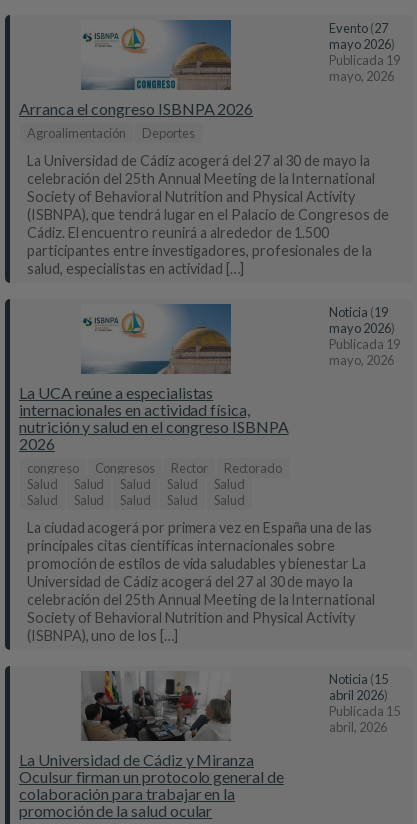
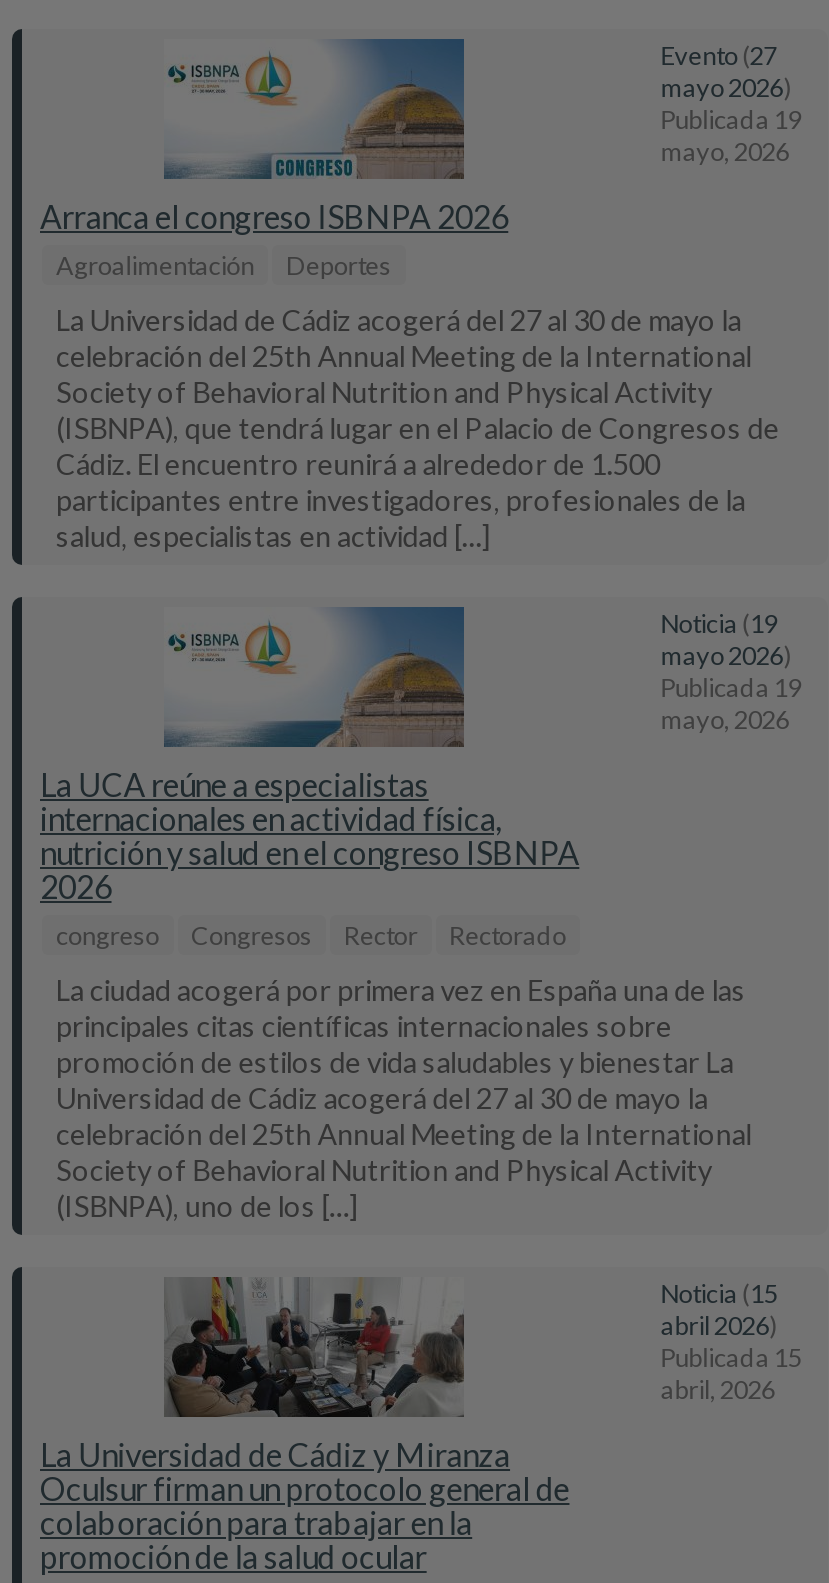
- Salud
- Salud
- Salud
- Salud
- Salud
- Salud
- Salud
- Salud
- Salud
- Salud
